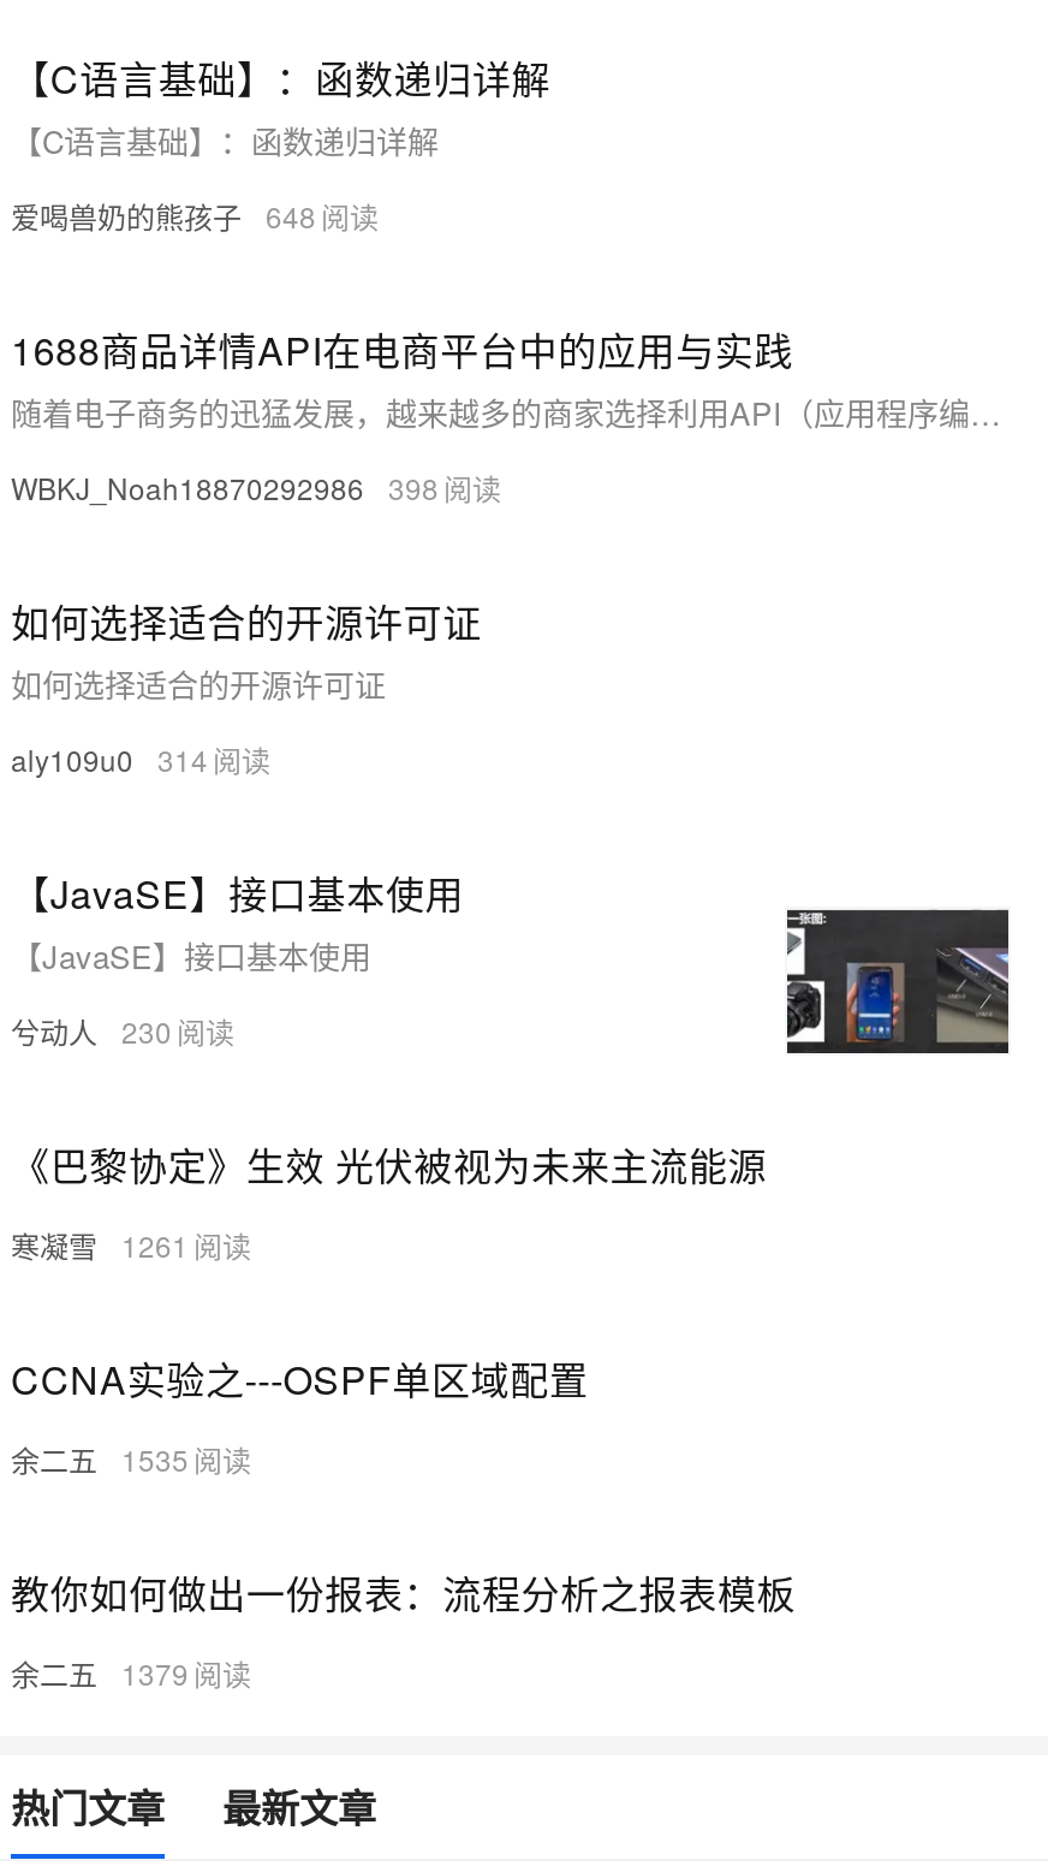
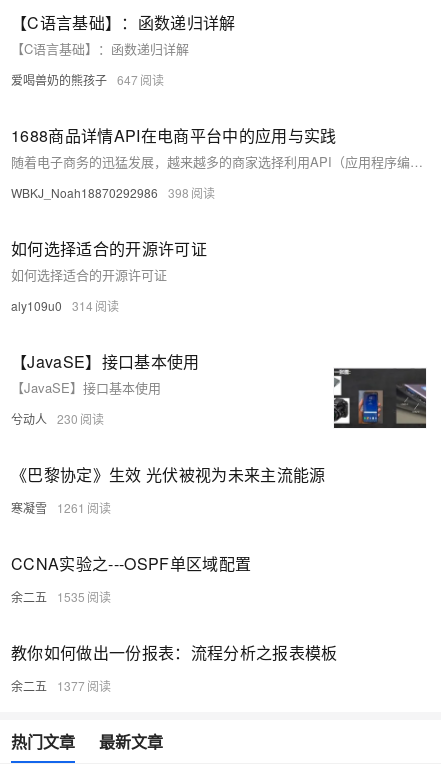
- 爱喝兽奶的熊孩子 648
+ 爱喝兽奶的熊孩子 647

- 余二五 1379
+ 余二五 1377
